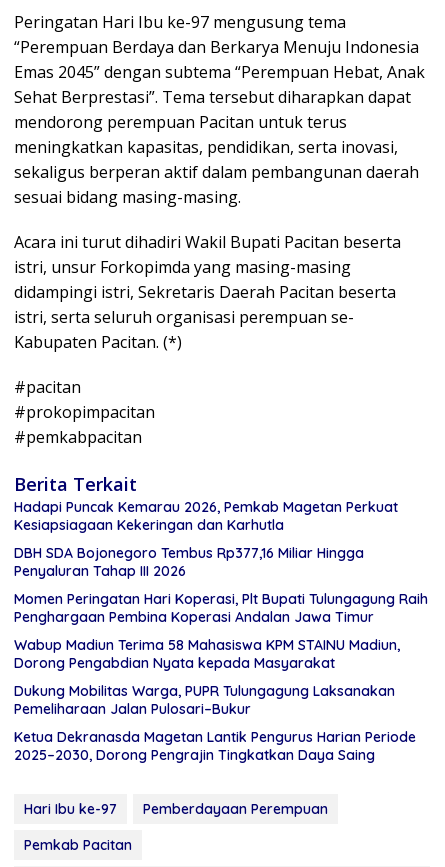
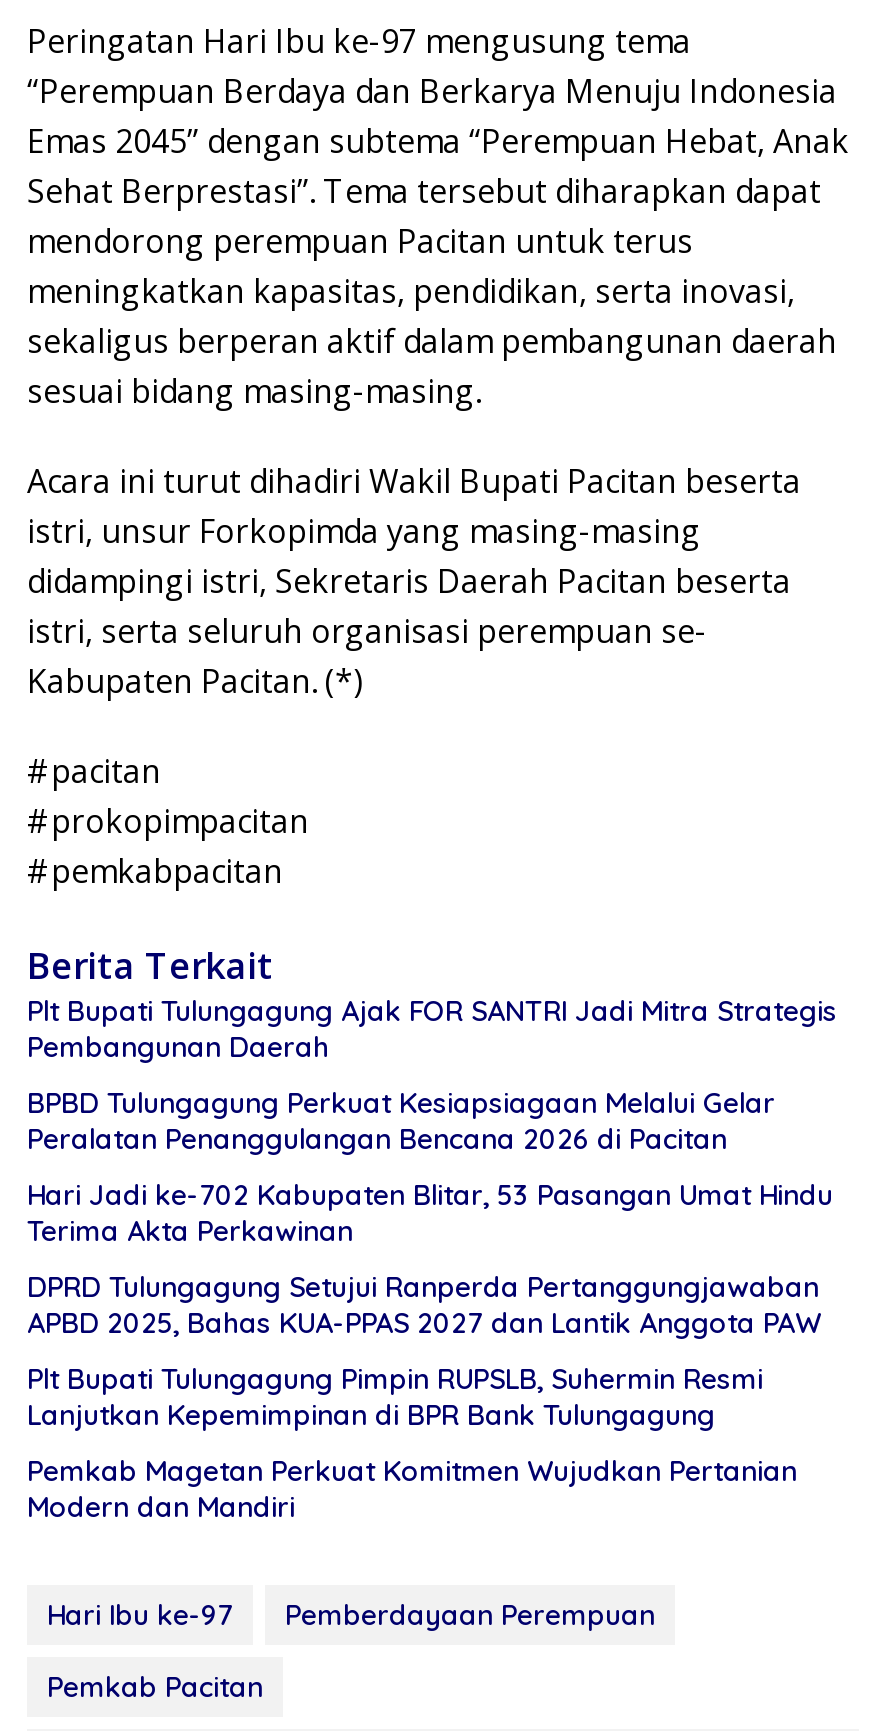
- Hadapi Puncak Kemarau 2026, Pemkab Magetan Perkuat
- Kesiapsiagaan Kekeringan dan Karhutla
+ Plt Bupati Tulungagung Ajak FOR SANTRI Jadi Mitra Strategis
+ Pembangunan Daerah

- DBH SDA Bojonegoro Tembus Rp377,16 Miliar Hingga
- Penyaluran Tahap III 2026
+ BPBD Tulungagung Perkuat Kesiapsiagaan Melalui Gelar
+ Peralatan Penanggulangan Bencana 2026 di Pacitan

- Momen Peringatan Hari Koperasi, Plt Bupati Tulungagung Raih
- Penghargaan Pembina Koperasi Andalan Jawa Timur
+ Hari Jadi ke-702 Kabupaten Blitar, 53 Pasangan Umat Hindu
+ Terima Akta Perkawinan

- Wabup Madiun Terima 58 Mahasiswa KPM STAINU Madiun,
- Dorong Pengabdian Nyata kepada Masyarakat
+ DPRD Tulungagung Setujui Ranperda Pertanggungjawaban
+ APBD 2025, Bahas KUA-PPAS 2027 dan Lantik Anggota PAW

- Dukung Mobilitas Warga, PUPR Tulungagung Laksanakan
- Pemeliharaan Jalan Pulosari–Bukur
+ Plt Bupati Tulungagung Pimpin RUPSLB, Suhermin Resmi
+ Lanjutkan Kepemimpinan di BPR Bank Tulungagung

- Ketua Dekranasda Magetan Lantik Pengurus Harian Periode
- 2025–2030, Dorong Pengrajin Tingkatkan Daya Saing
+ Pemkab Magetan Perkuat Komitmen Wujudkan Pertanian
+ Modern dan Mandiri
